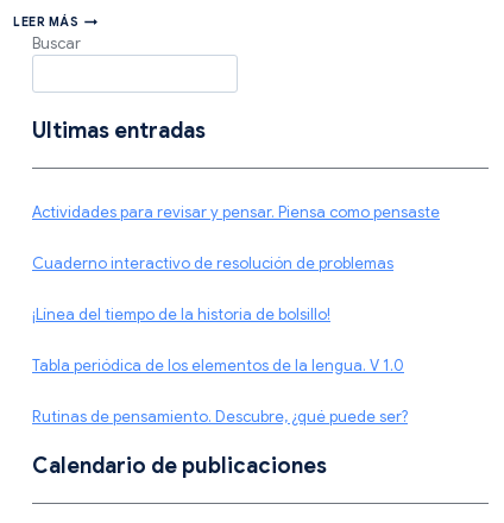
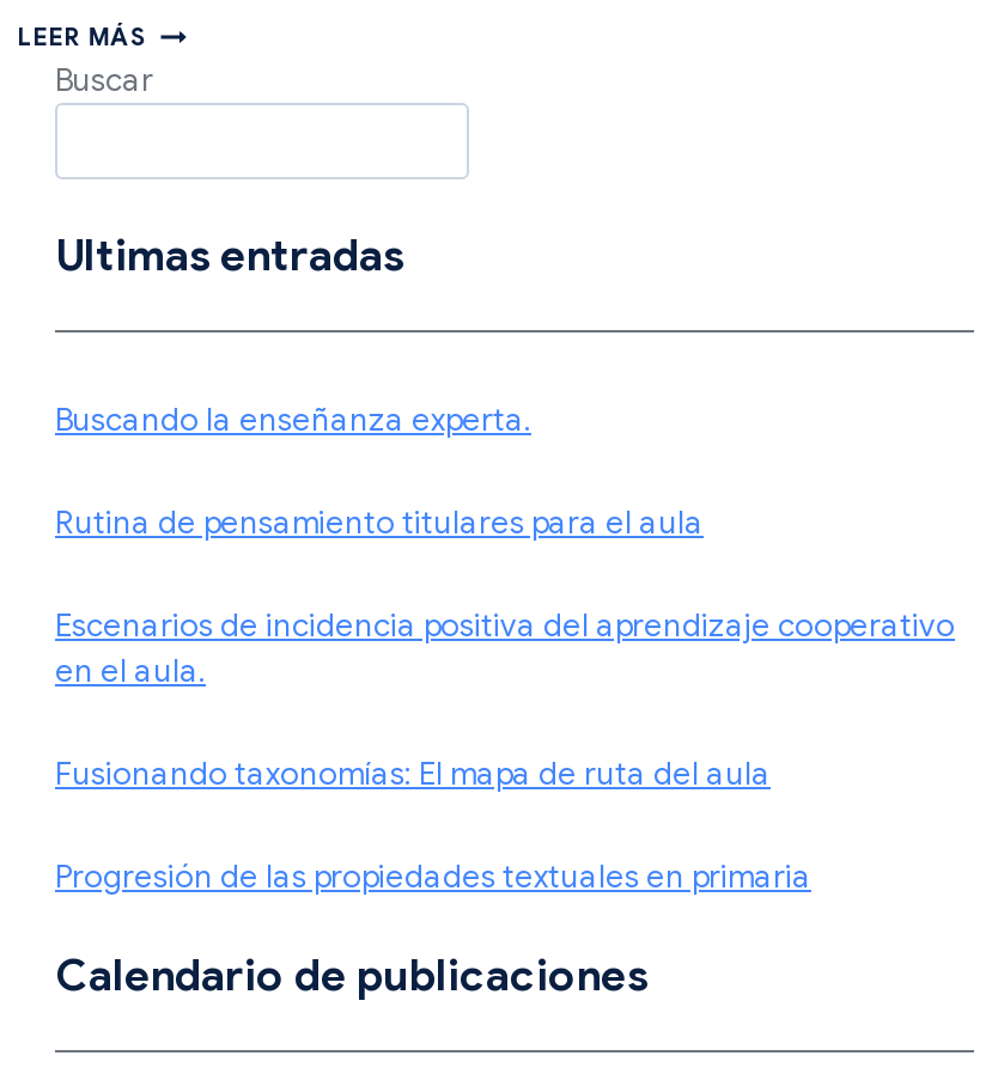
- Actividades para revisar y pensar. Piensa como pensaste
+ Buscando la enseñanza experta.

- Cuaderno interactivo de resolución de problemas
+ Rutina de pensamiento titulares para el aula

- ¡Línea del tiempo de la historia de bolsillo!
+ Escenarios de incidencia positiva del aprendizaje cooperativo
+ en el aula.

- Tabla periódica de los elementos de la lengua. V 1.0
+ Fusionando taxonomías: El mapa de ruta del aula

- Rutinas de pensamiento. Descubre, ¿qué puede ser?
+ Progresión de las propiedades textuales en primaria
